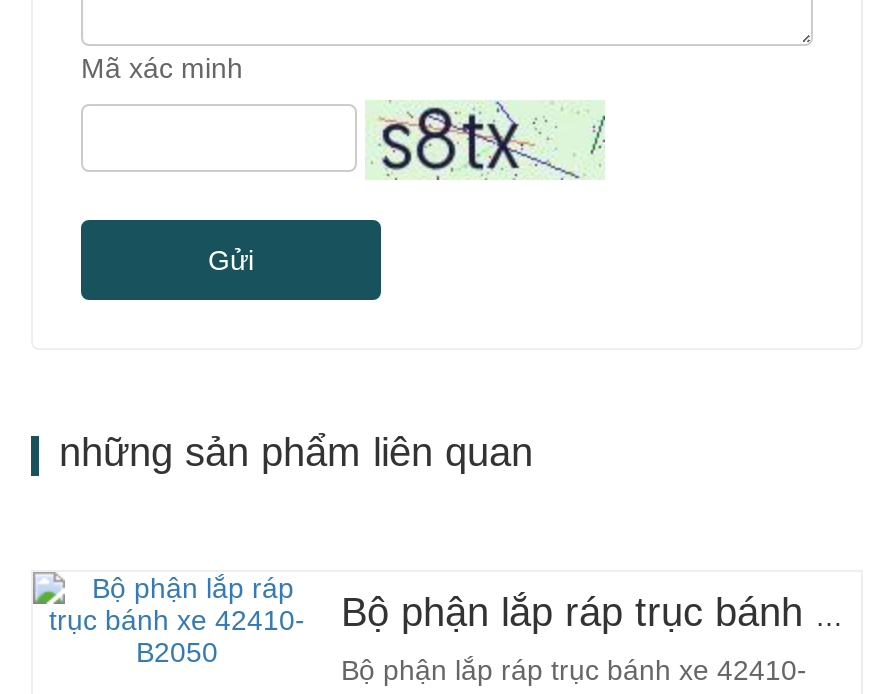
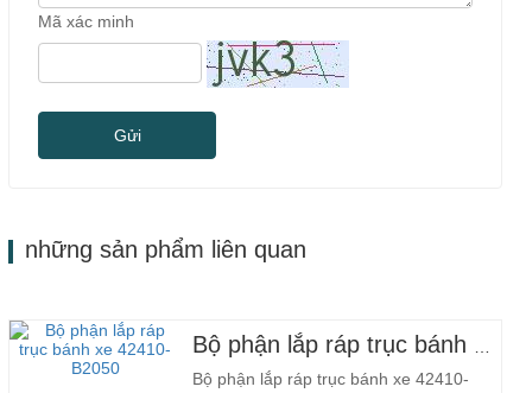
- [image]
+ [image]
